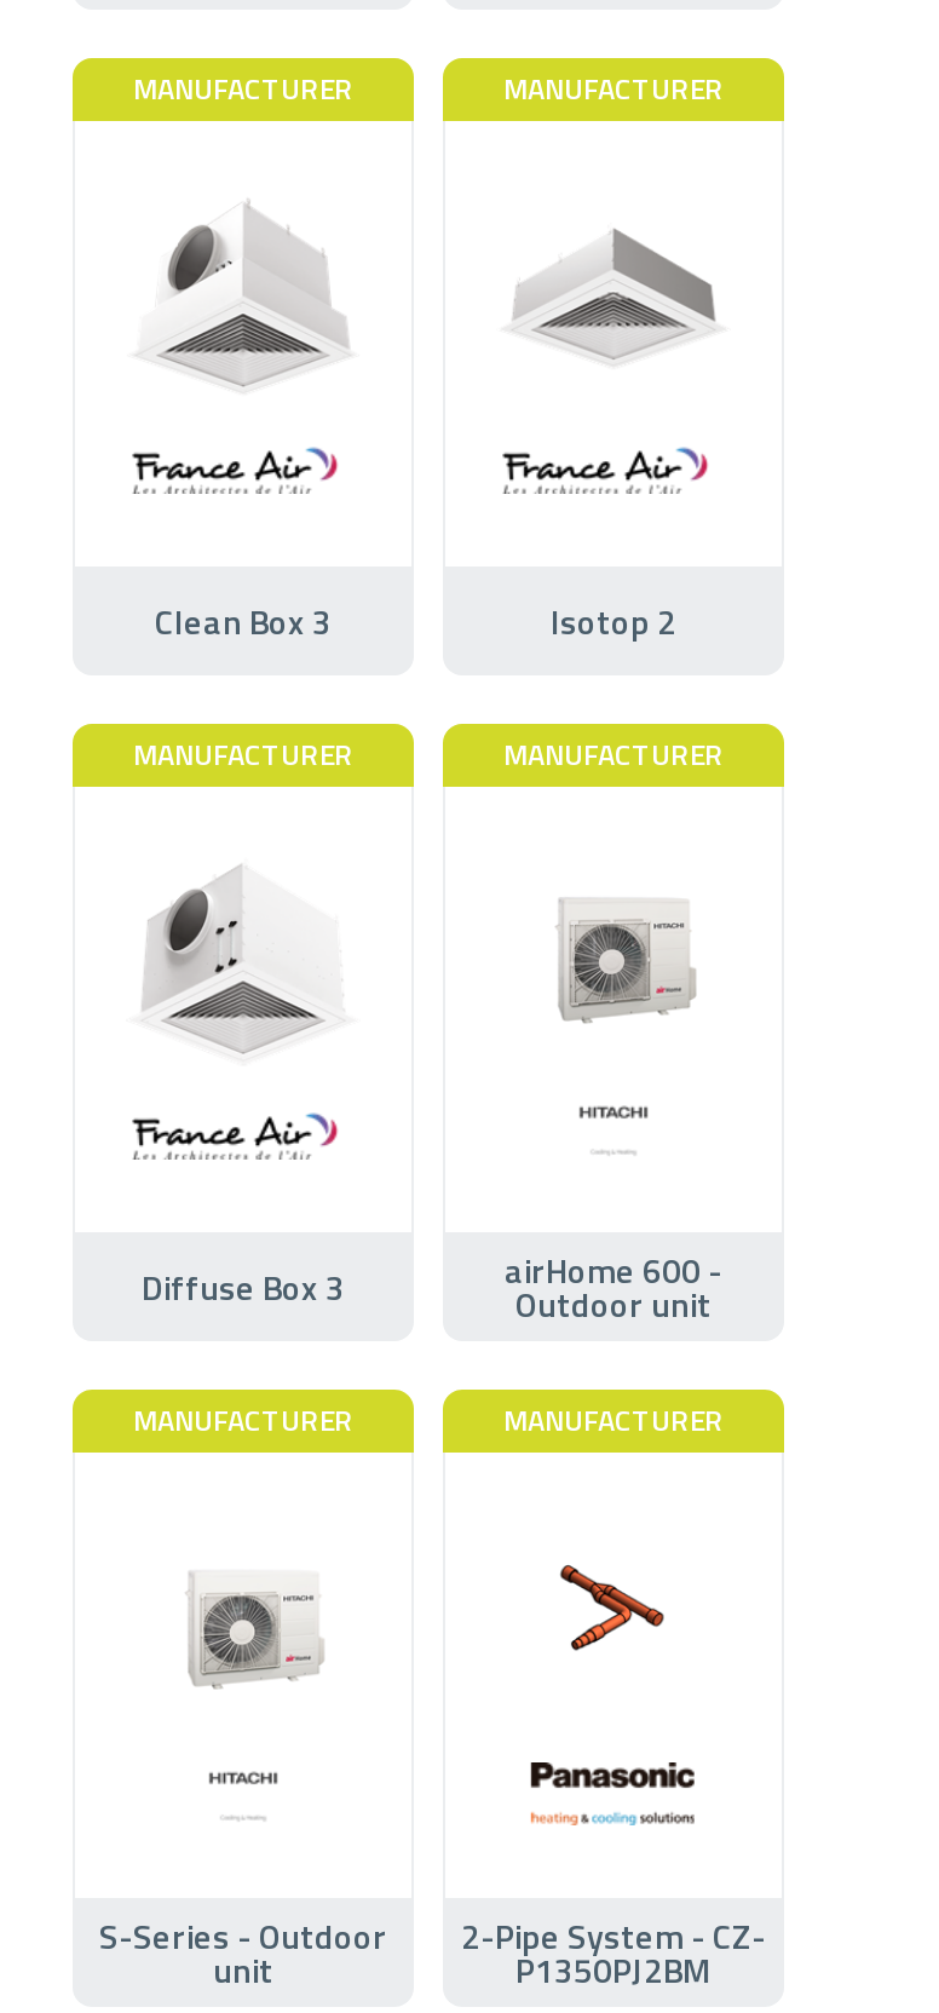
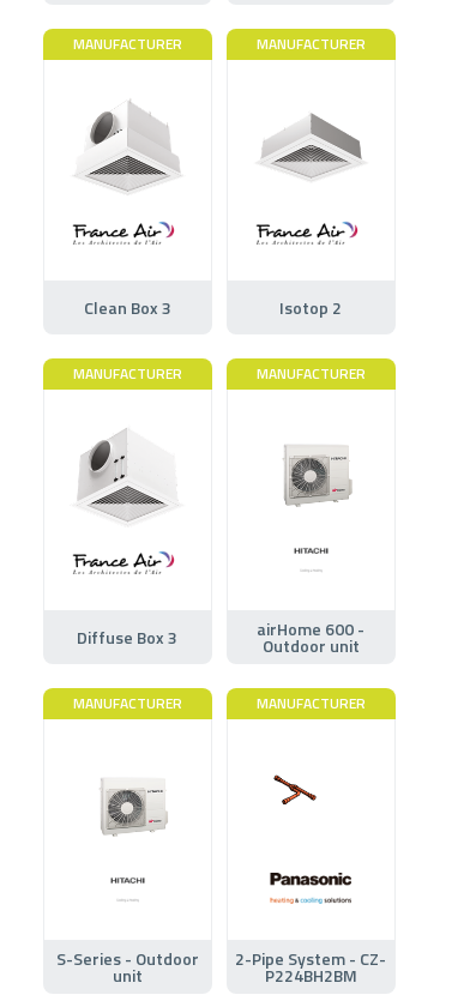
- [image]
+ [image]

- P1350PJ2BM
+ P224BH2BM
